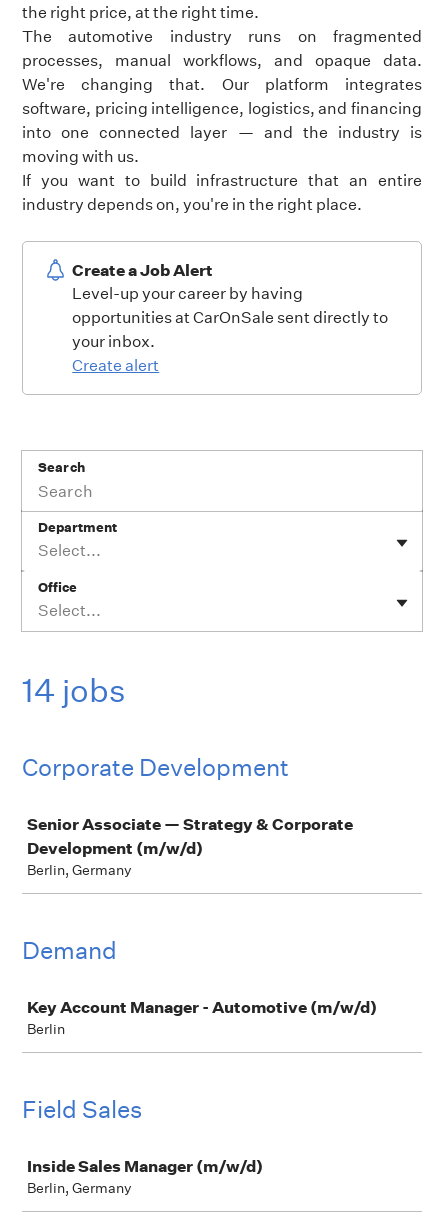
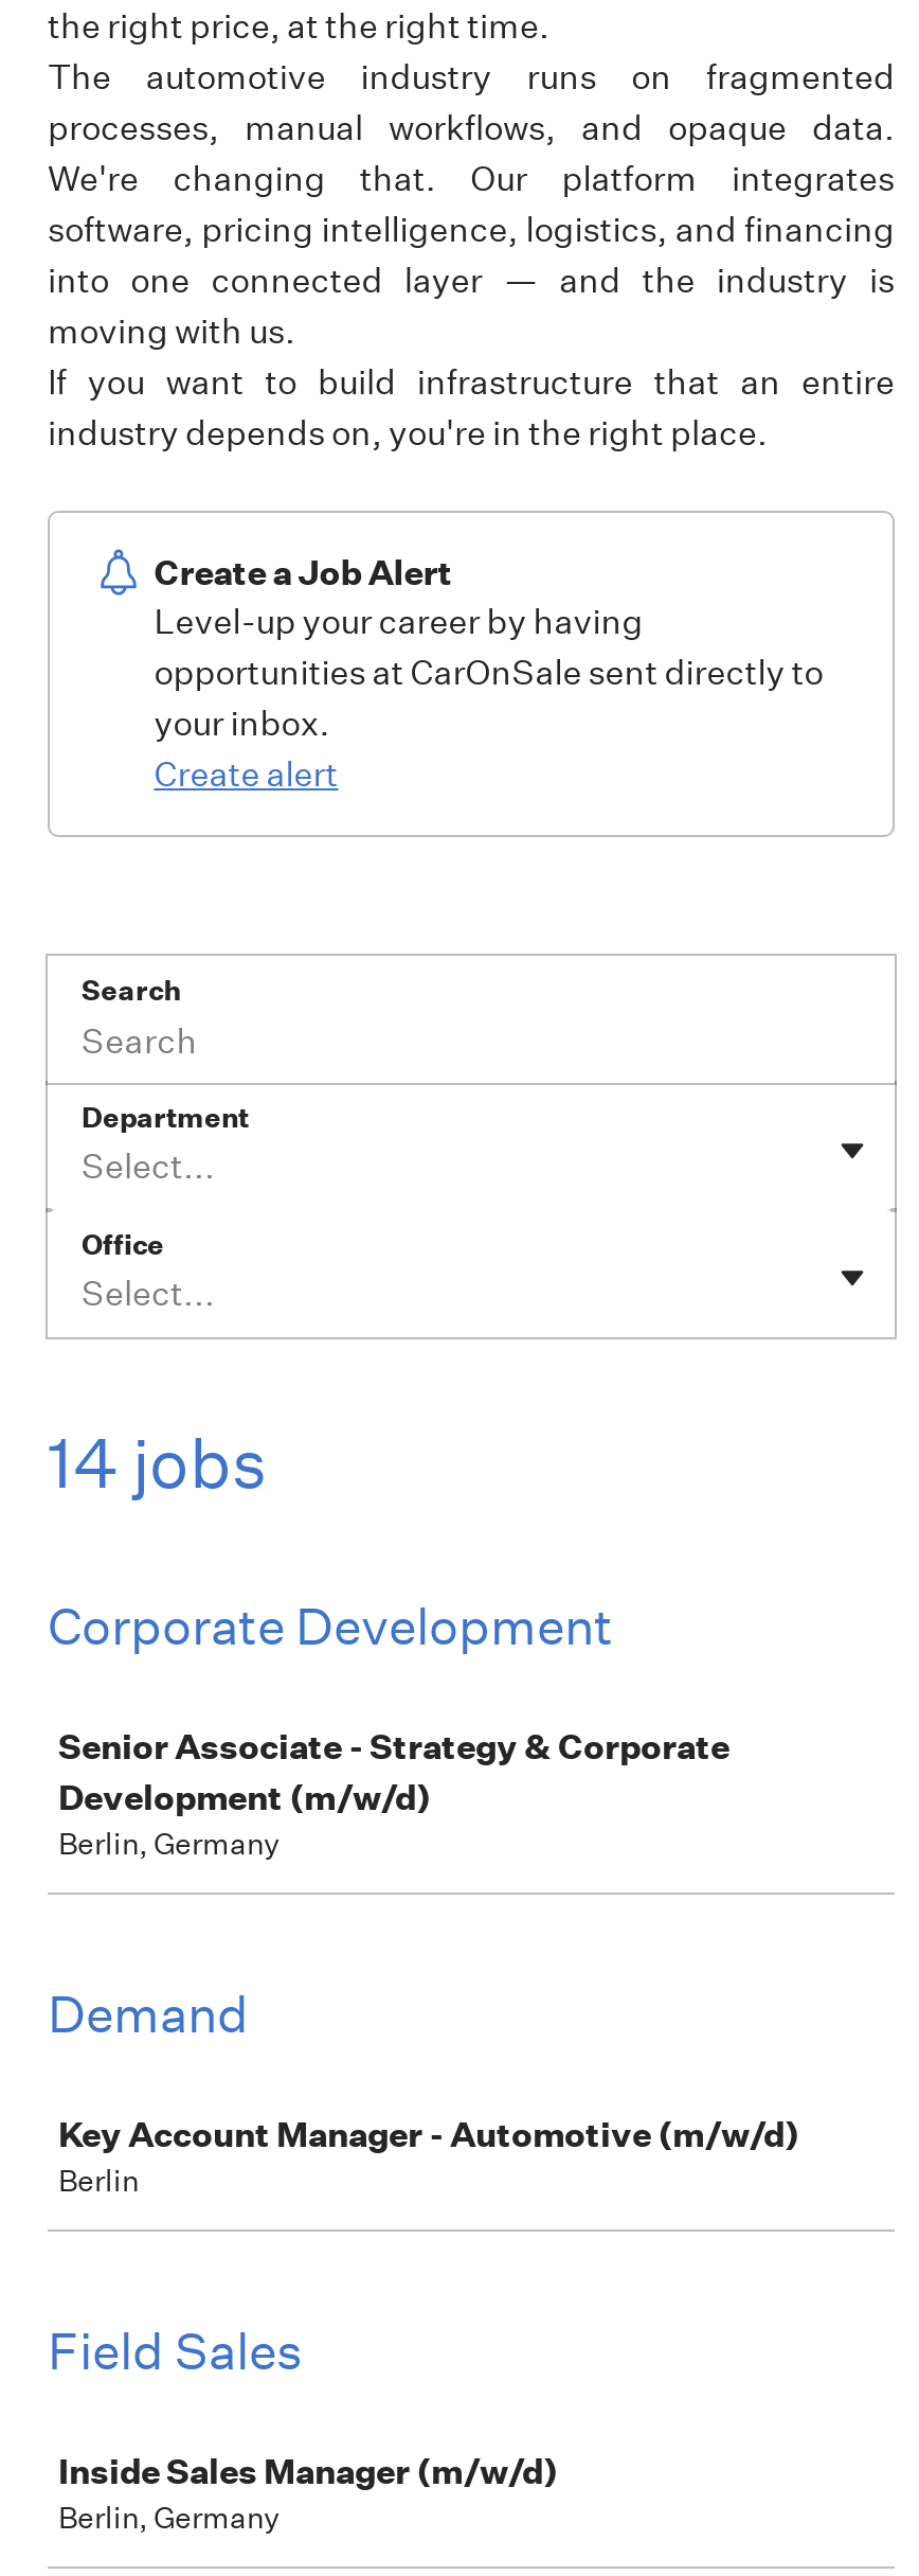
- Senior Associate — Strategy & Corporate
+ Senior Associate - Strategy & Corporate
